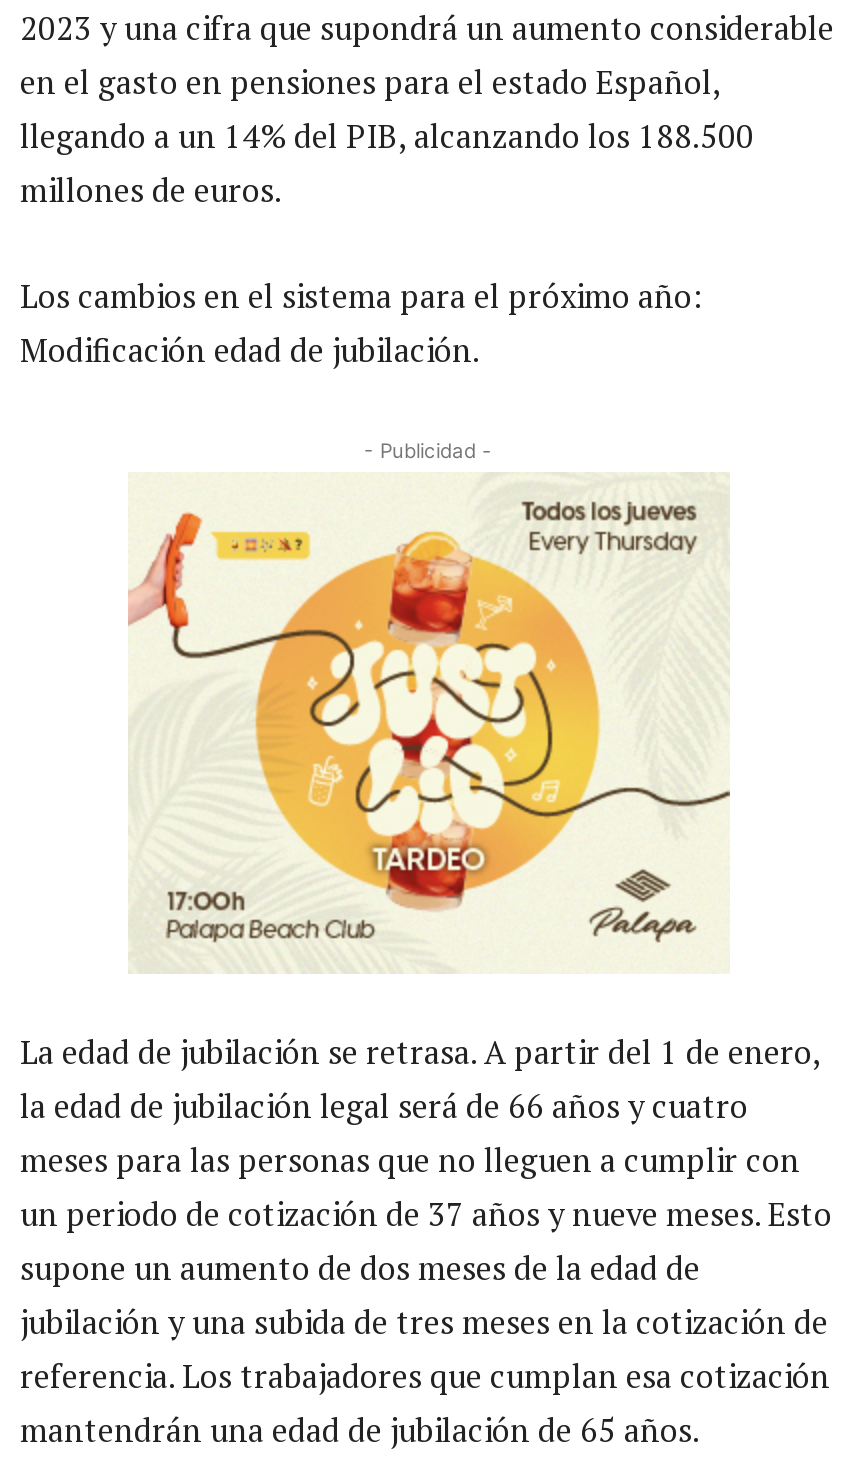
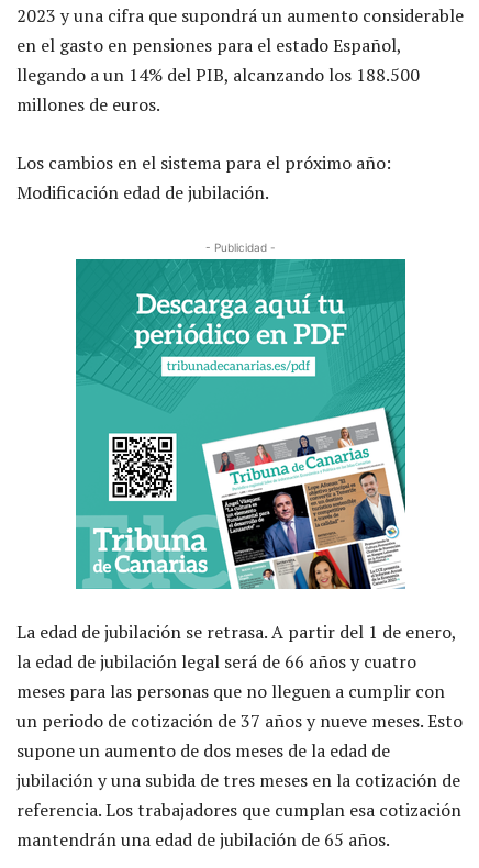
- [image]
+ [image]
